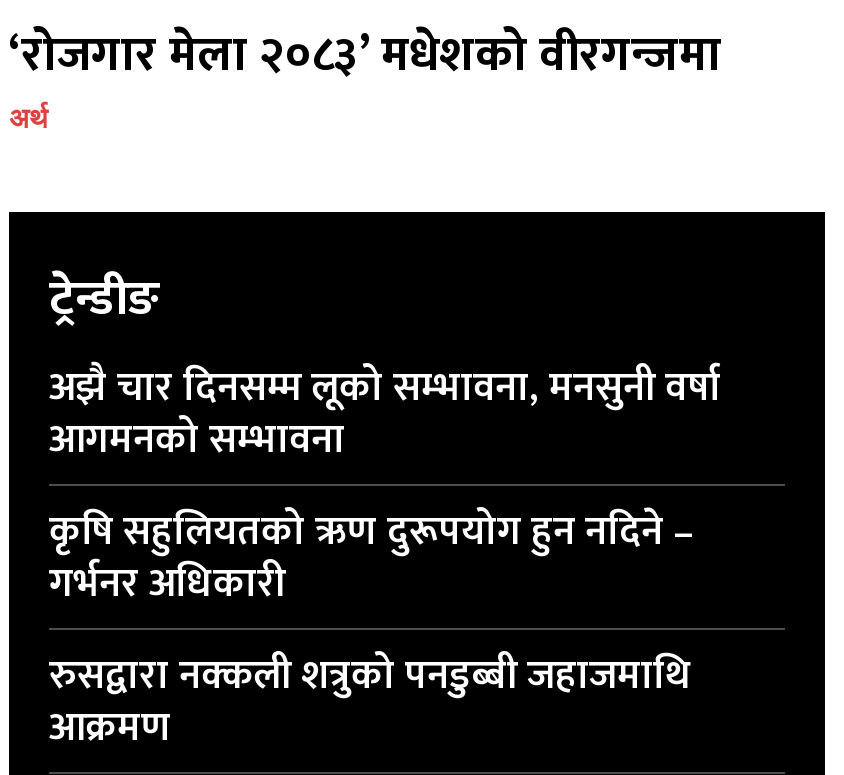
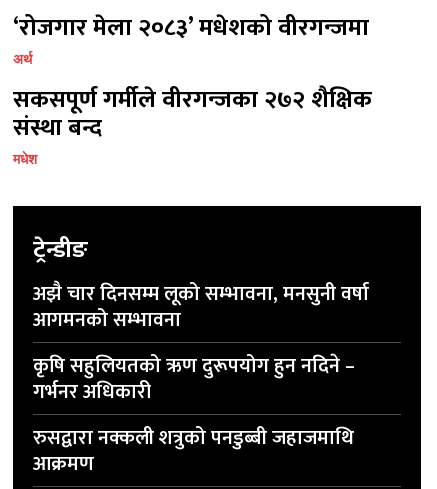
+ सकसपूर्ण गर्मीले वीरगन्जका २७२ शैक्षिक
+ संस्था बन्द
+ मधेश
